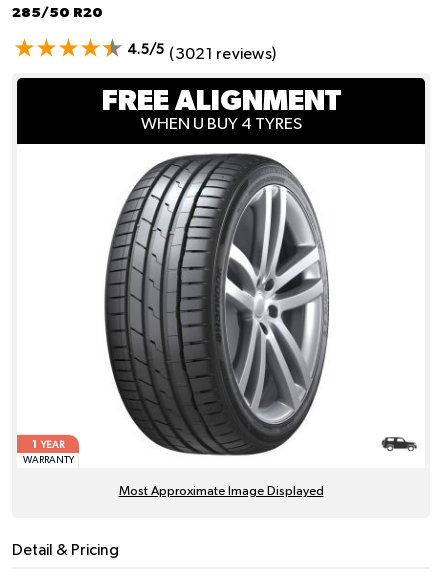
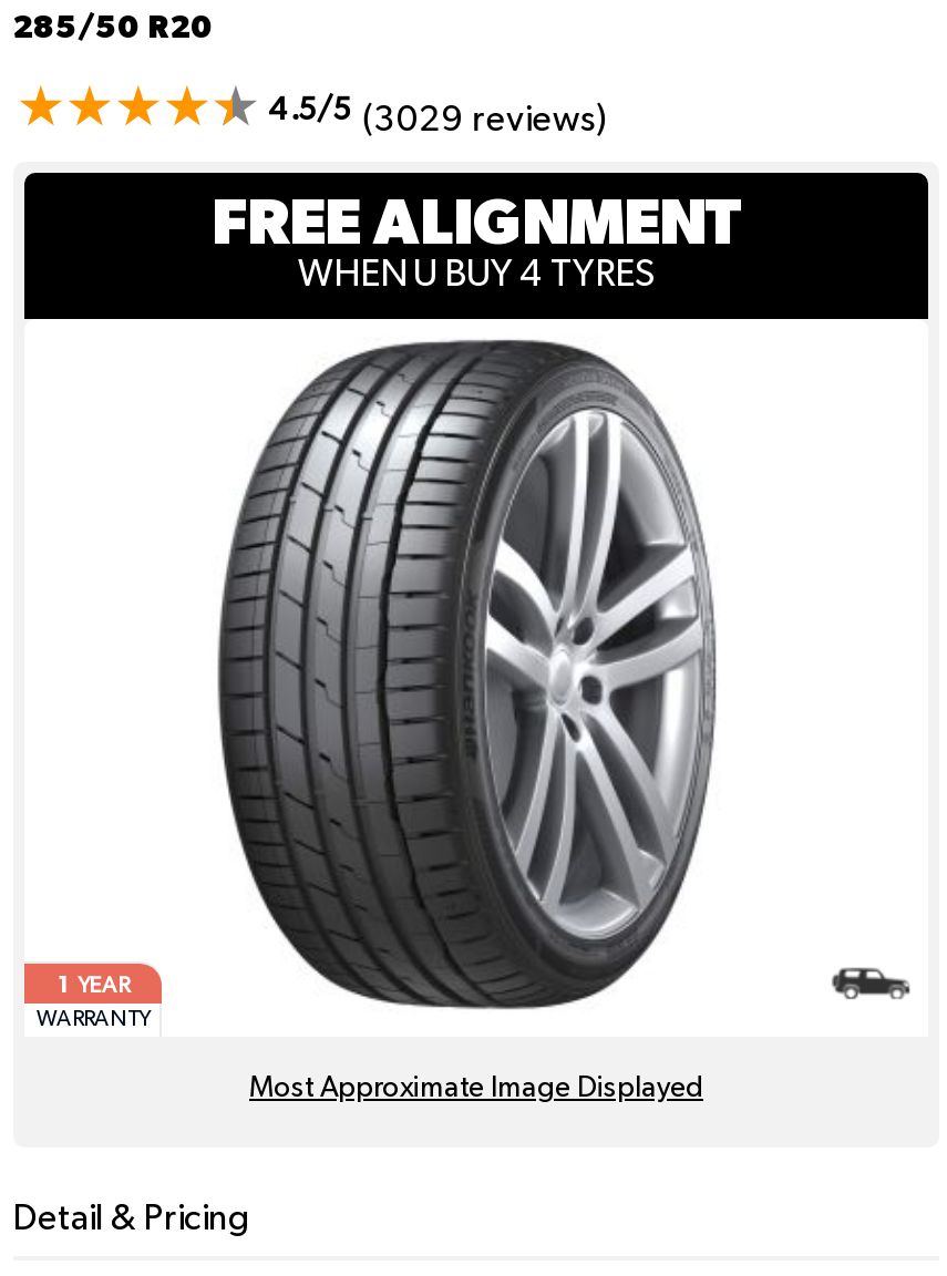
- 4.5/5 (3021 reviews)
+ 4.5/5 (3029 reviews)
